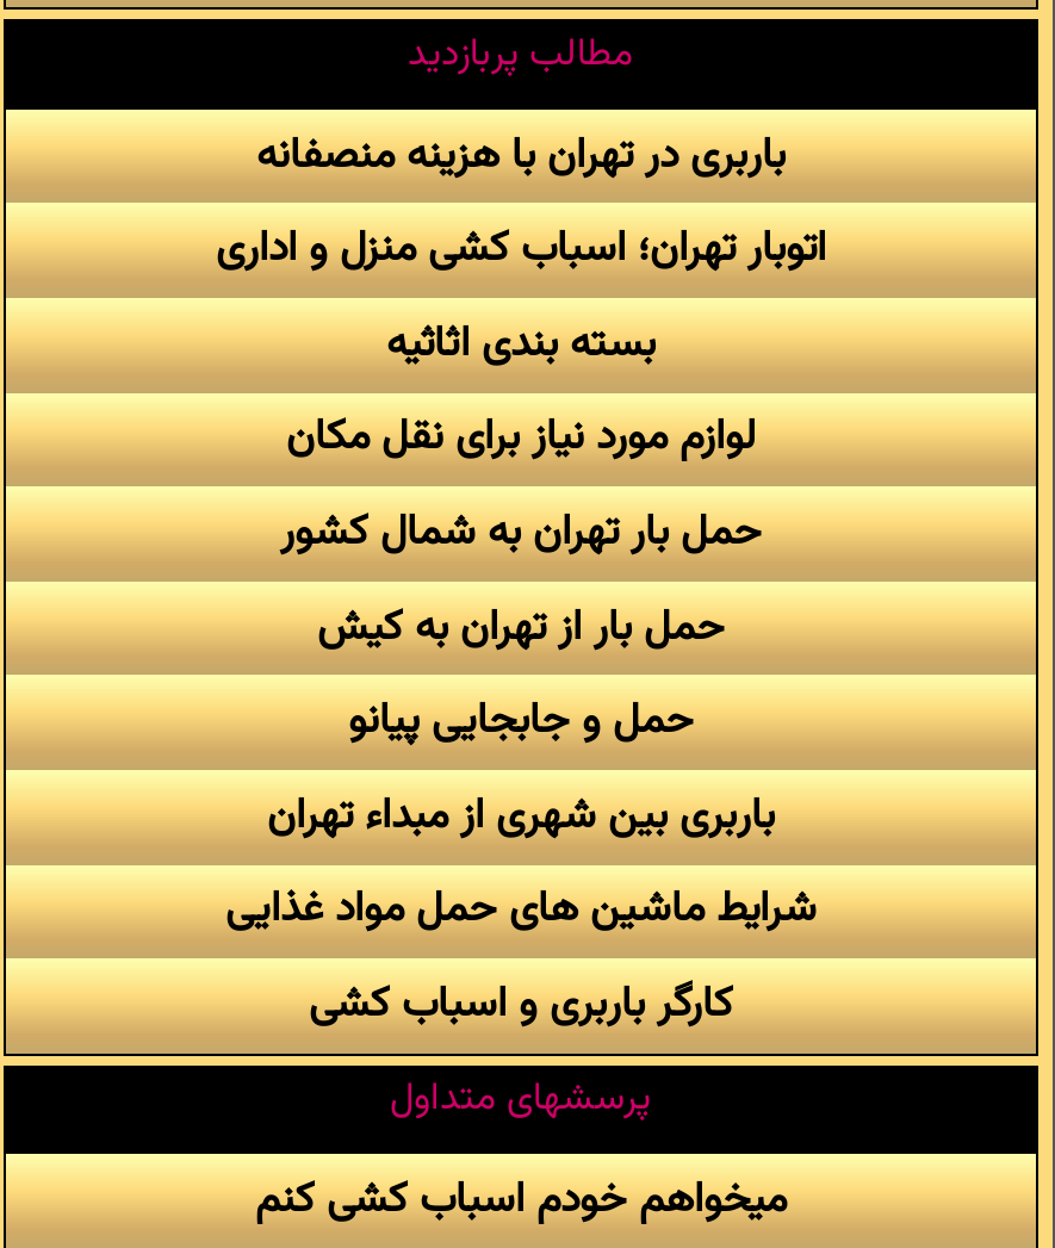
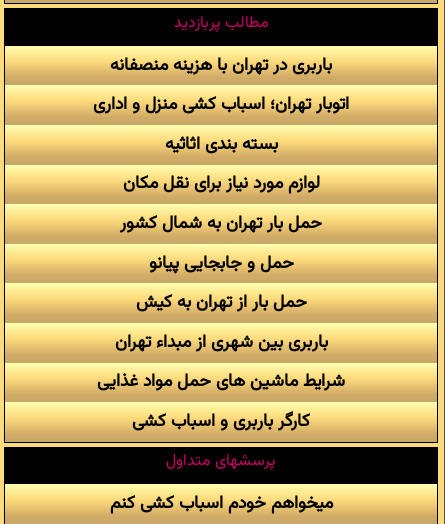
moved down: حمل بار از تهران به کیش

moved up: حمل و جابجایی پیانو
